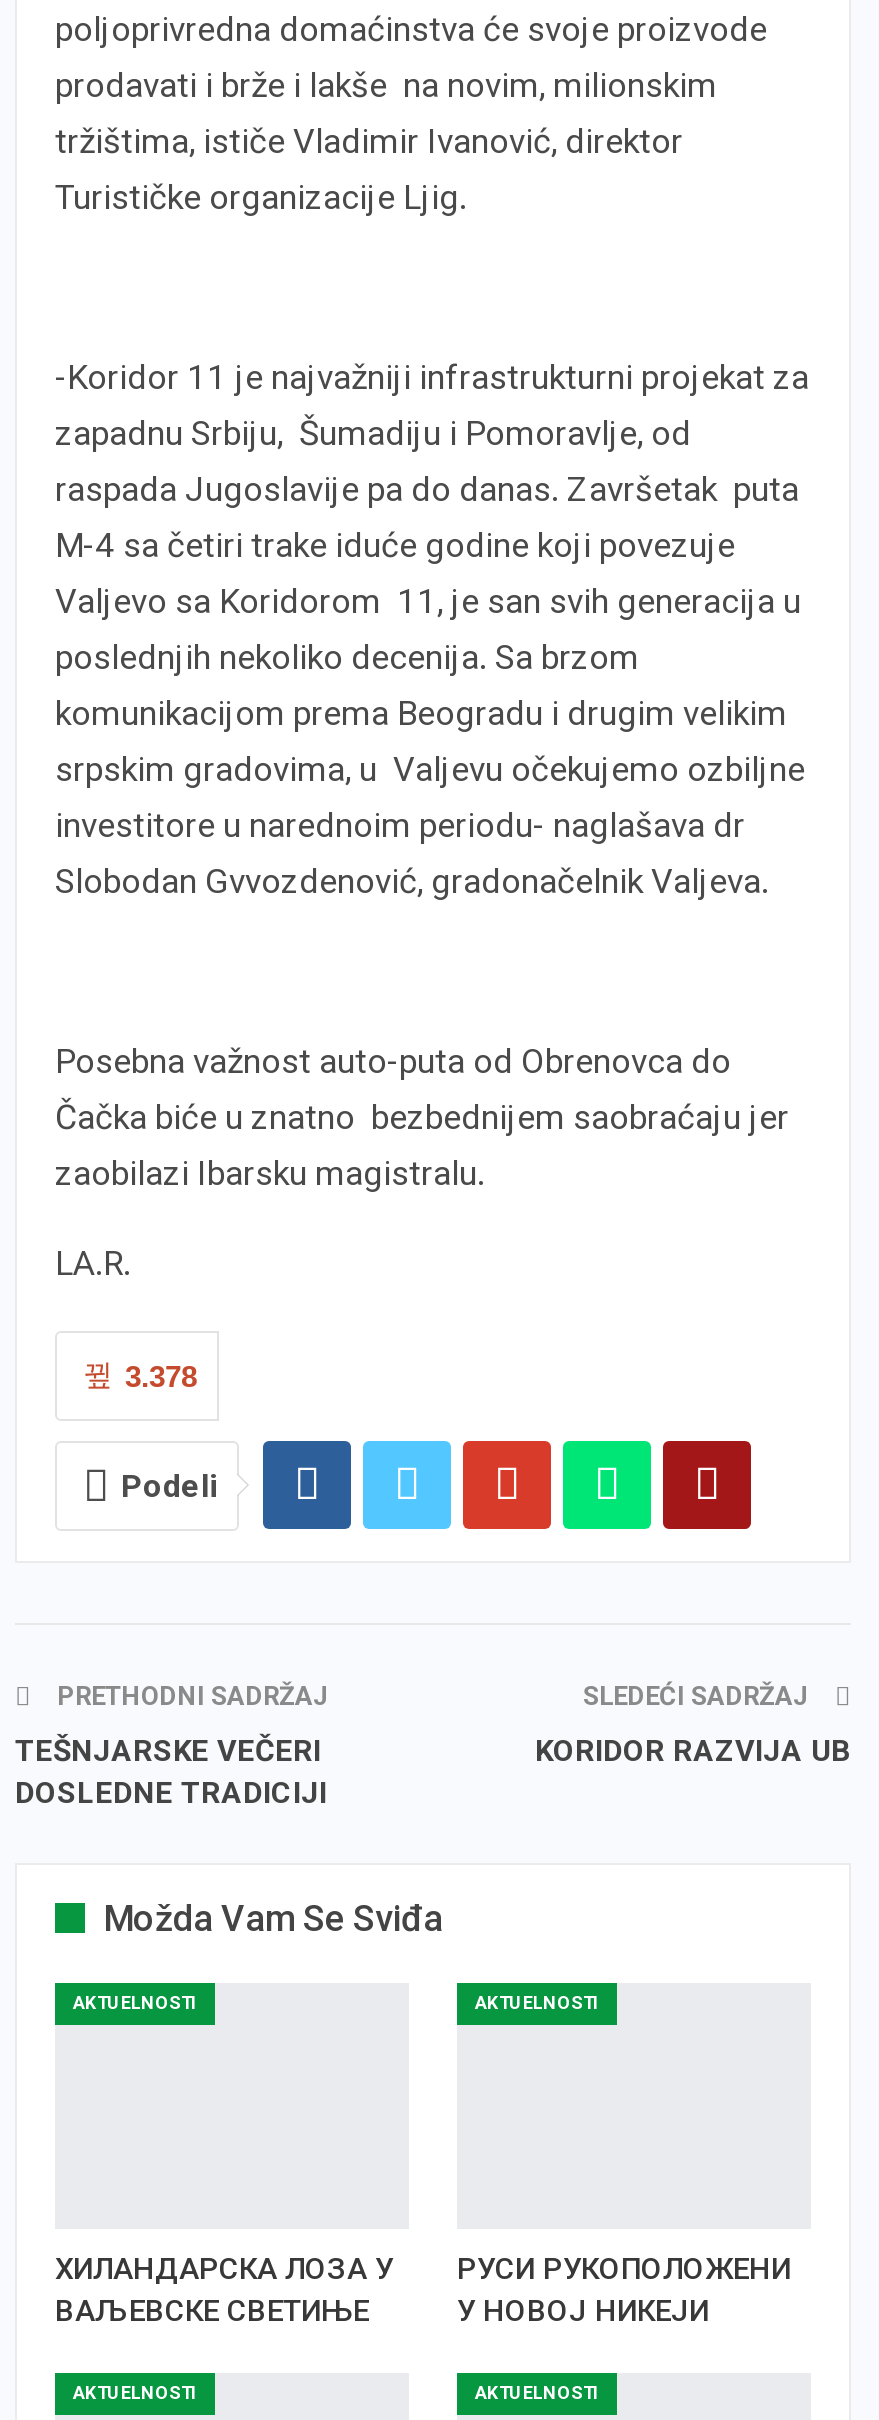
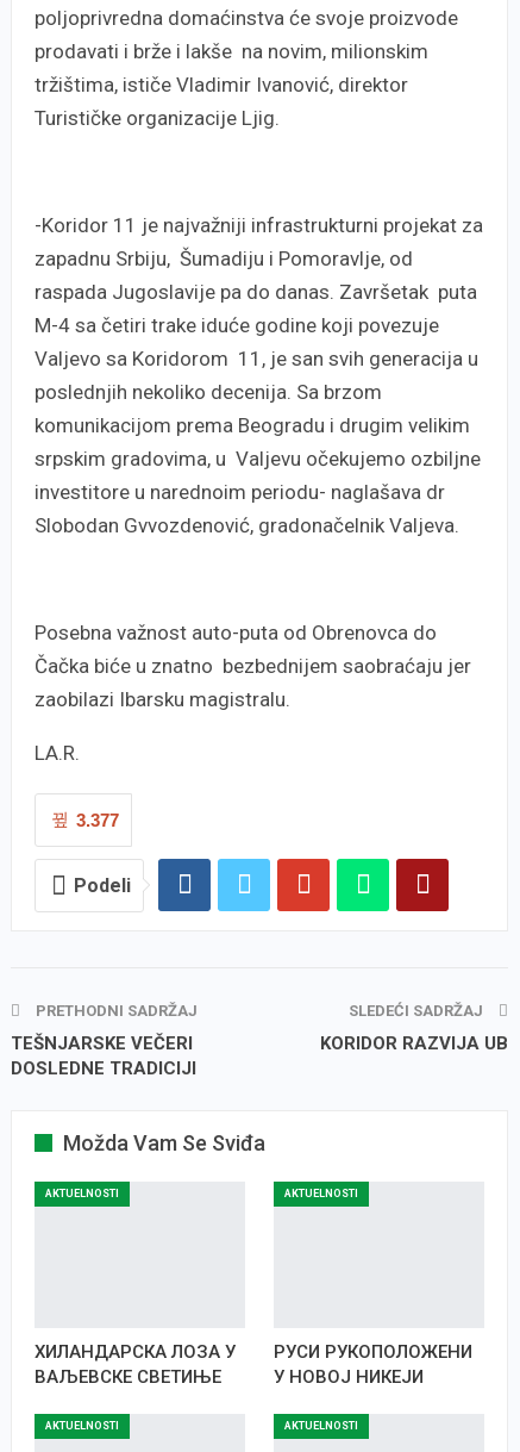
- 3.378
+ 3.377
